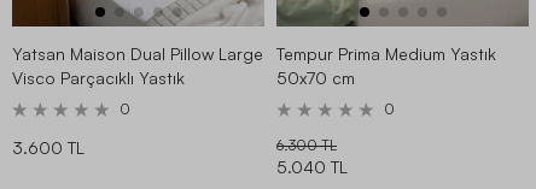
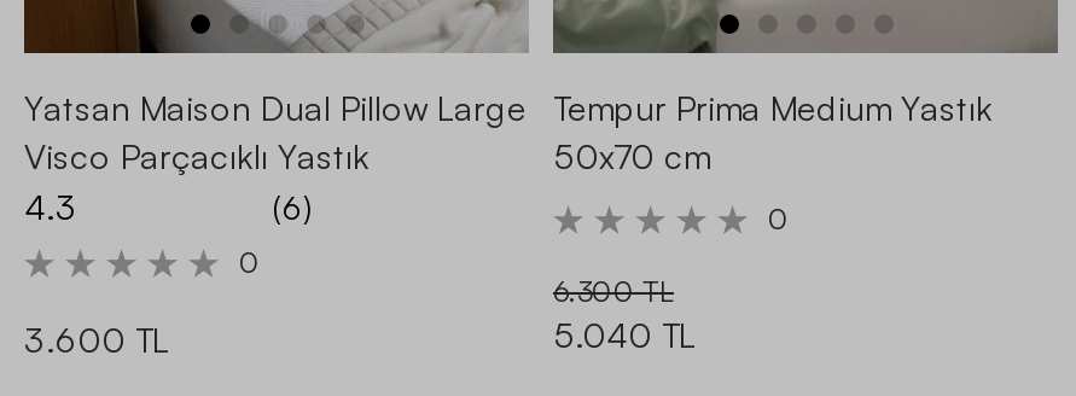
+ 4.3
+ (6)
